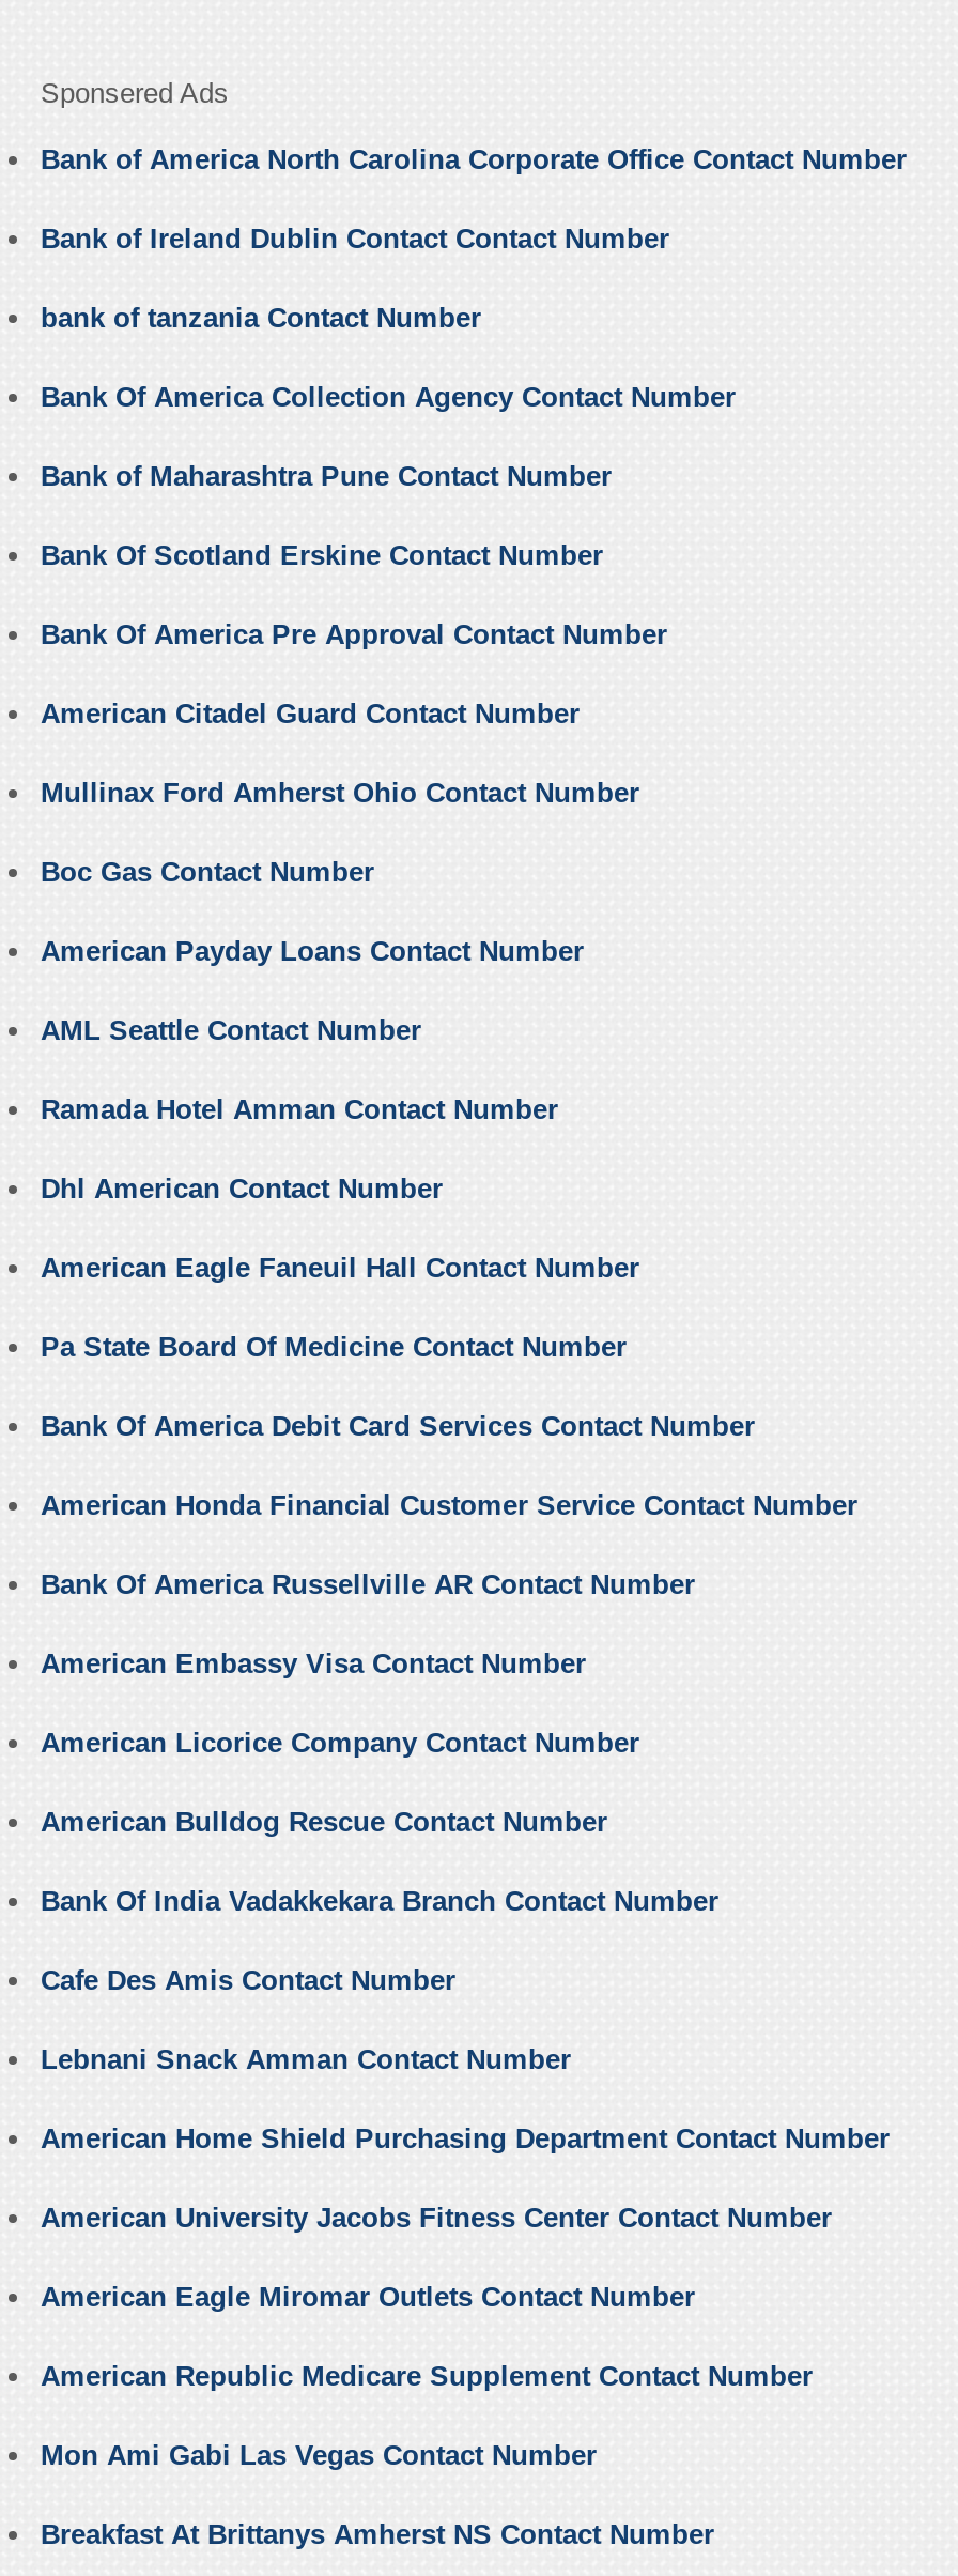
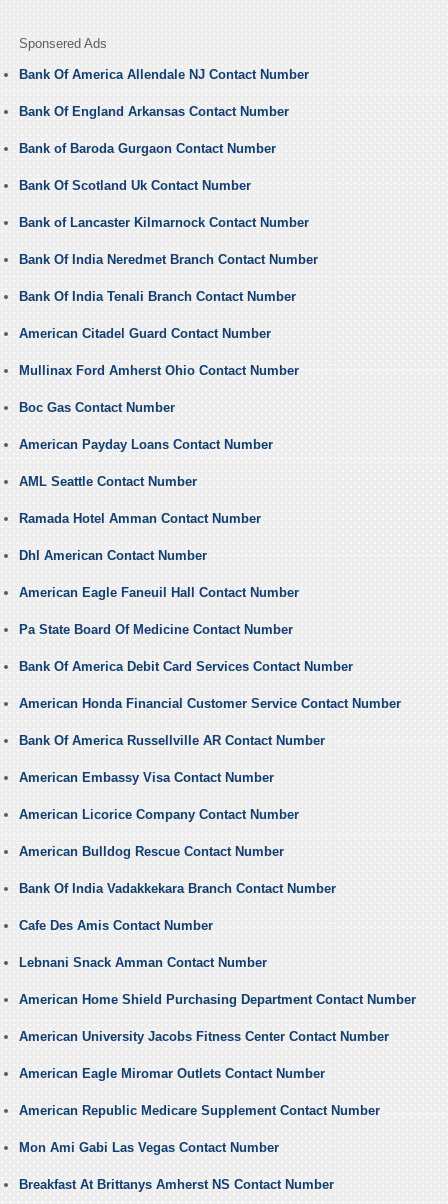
- Bank of America North Carolina Corporate Office Contact Number
+ Bank Of America Allendale NJ Contact Number

- Bank of Ireland Dublin Contact Contact Number
+ Bank Of England Arkansas Contact Number

- bank of tanzania Contact Number
+ Bank of Baroda Gurgaon Contact Number

- Bank Of America Collection Agency Contact Number
+ Bank Of Scotland Uk Contact Number

- Bank of Maharashtra Pune Contact Number
+ Bank of Lancaster Kilmarnock Contact Number

- Bank Of Scotland Erskine Contact Number
+ Bank Of India Neredmet Branch Contact Number

- Bank Of America Pre Approval Contact Number
+ Bank Of India Tenali Branch Contact Number
